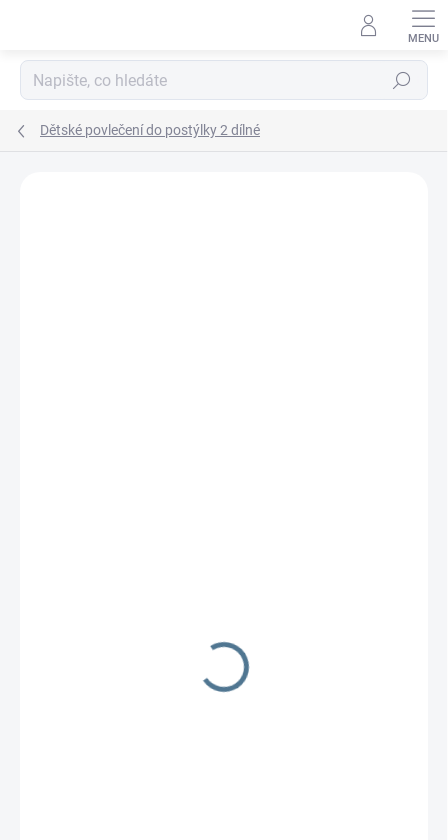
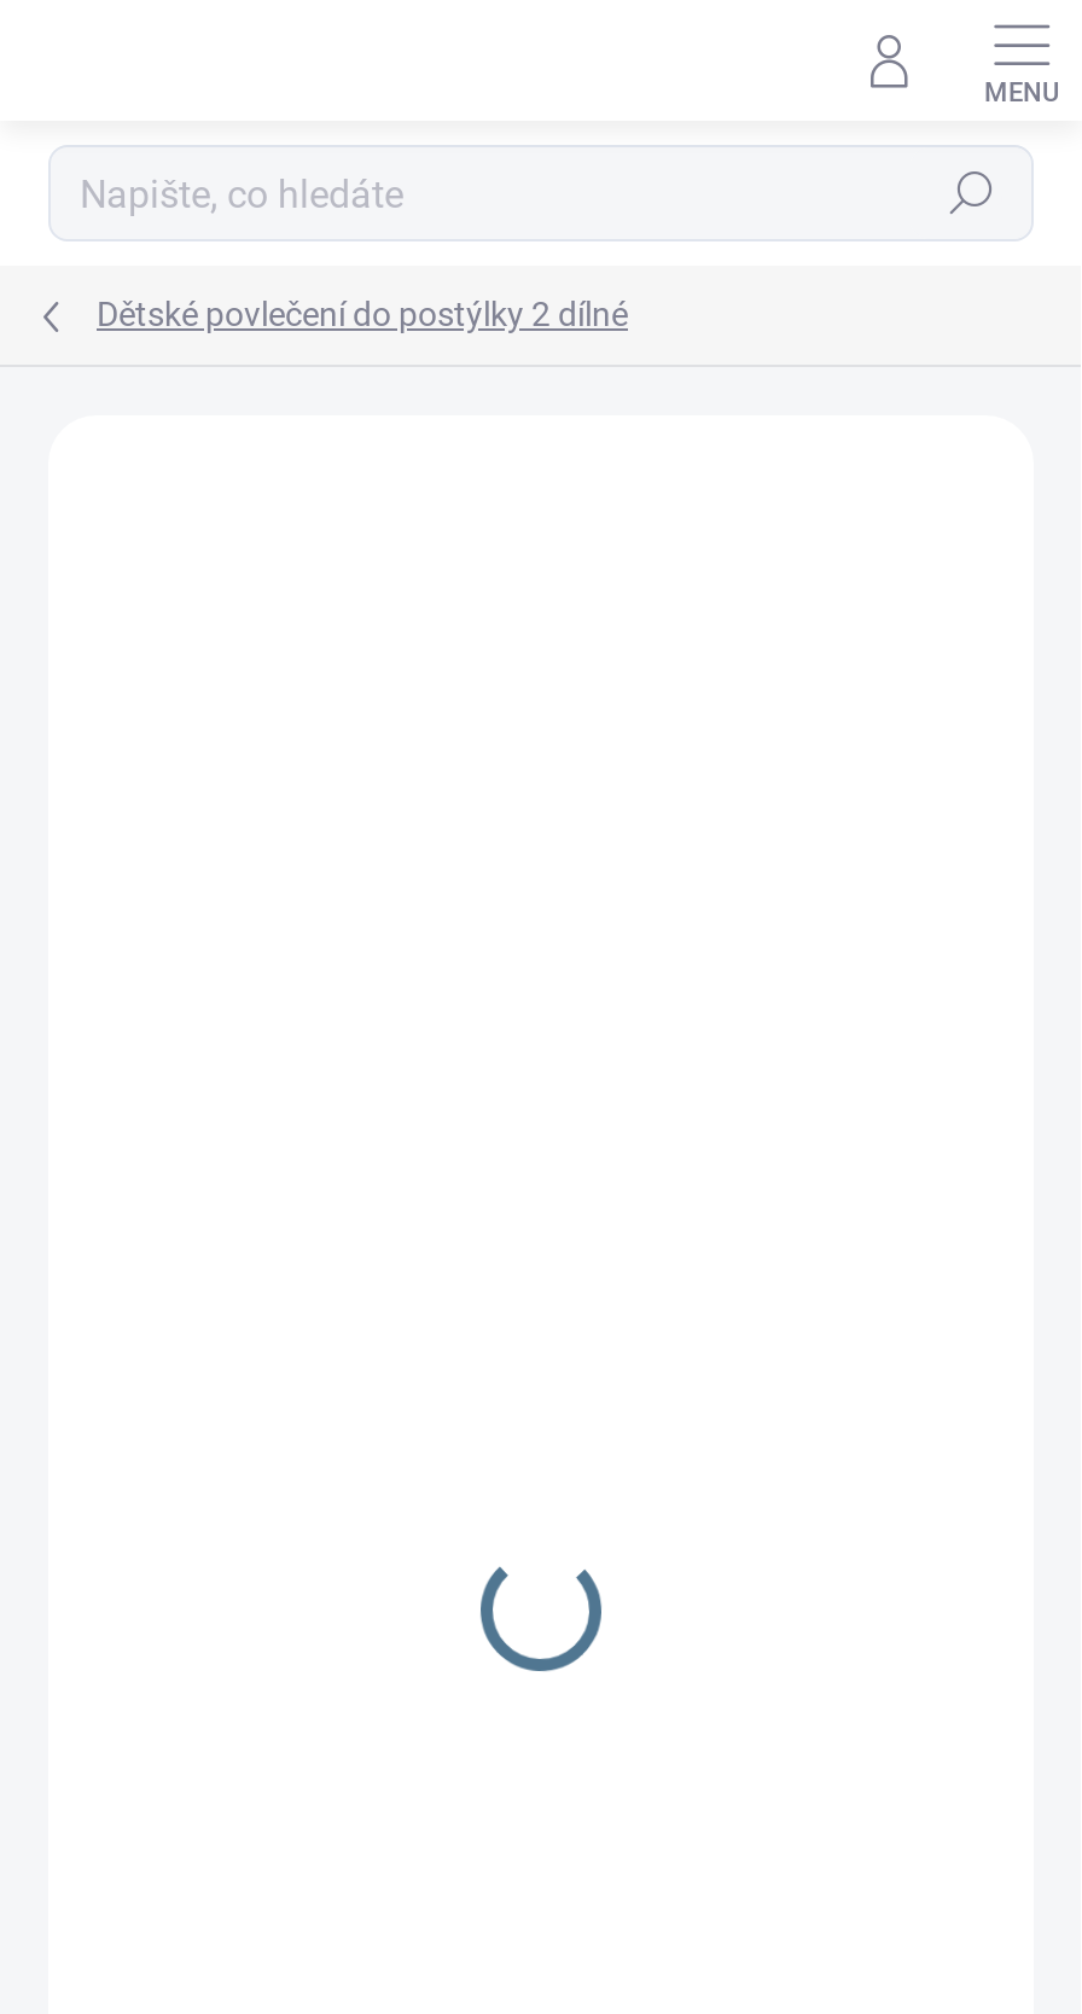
- [image]
+ [image]
